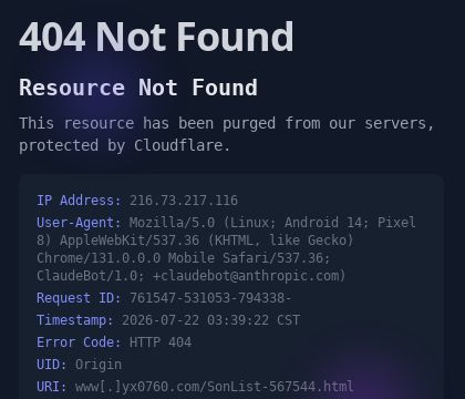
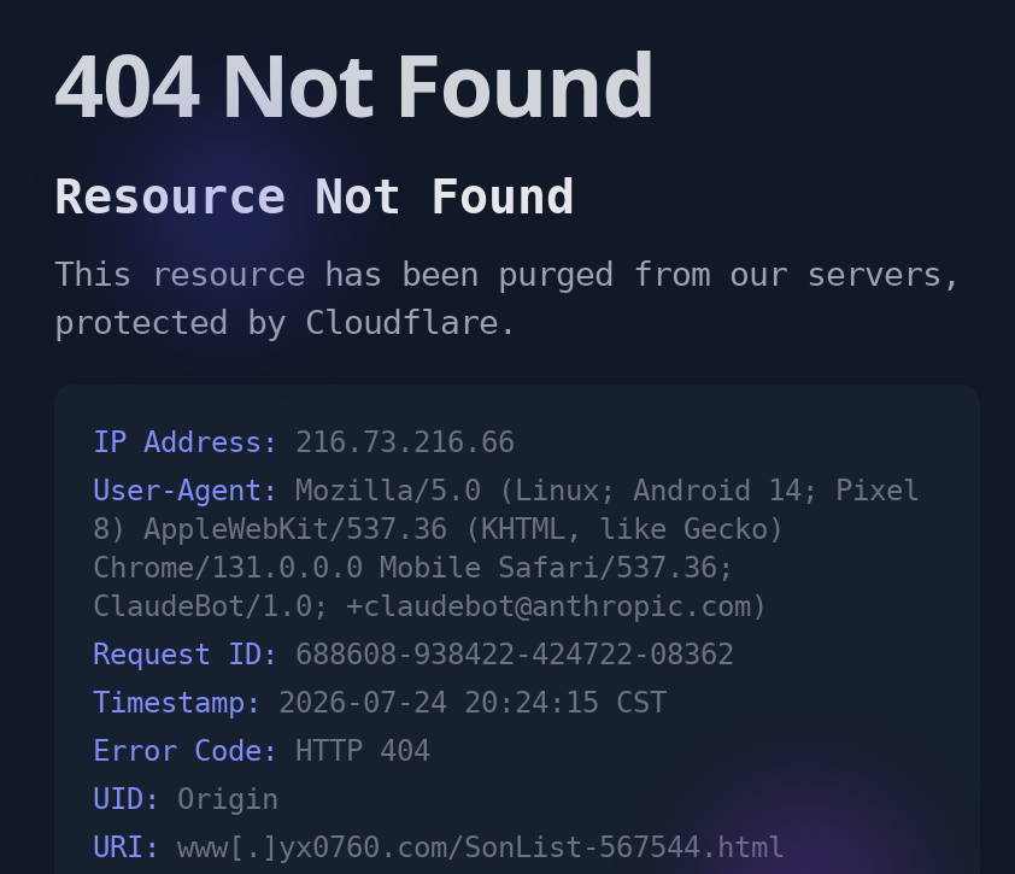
- IP Address: 216.73.217.116
+ IP Address: 216.73.216.66

- Request ID: 761547-531053-794338-
+ Request ID: 688608-938422-424722-08362

- Timestamp: 2026-07-22 03:39:22 CST
+ Timestamp: 2026-07-24 20:24:15 CST
